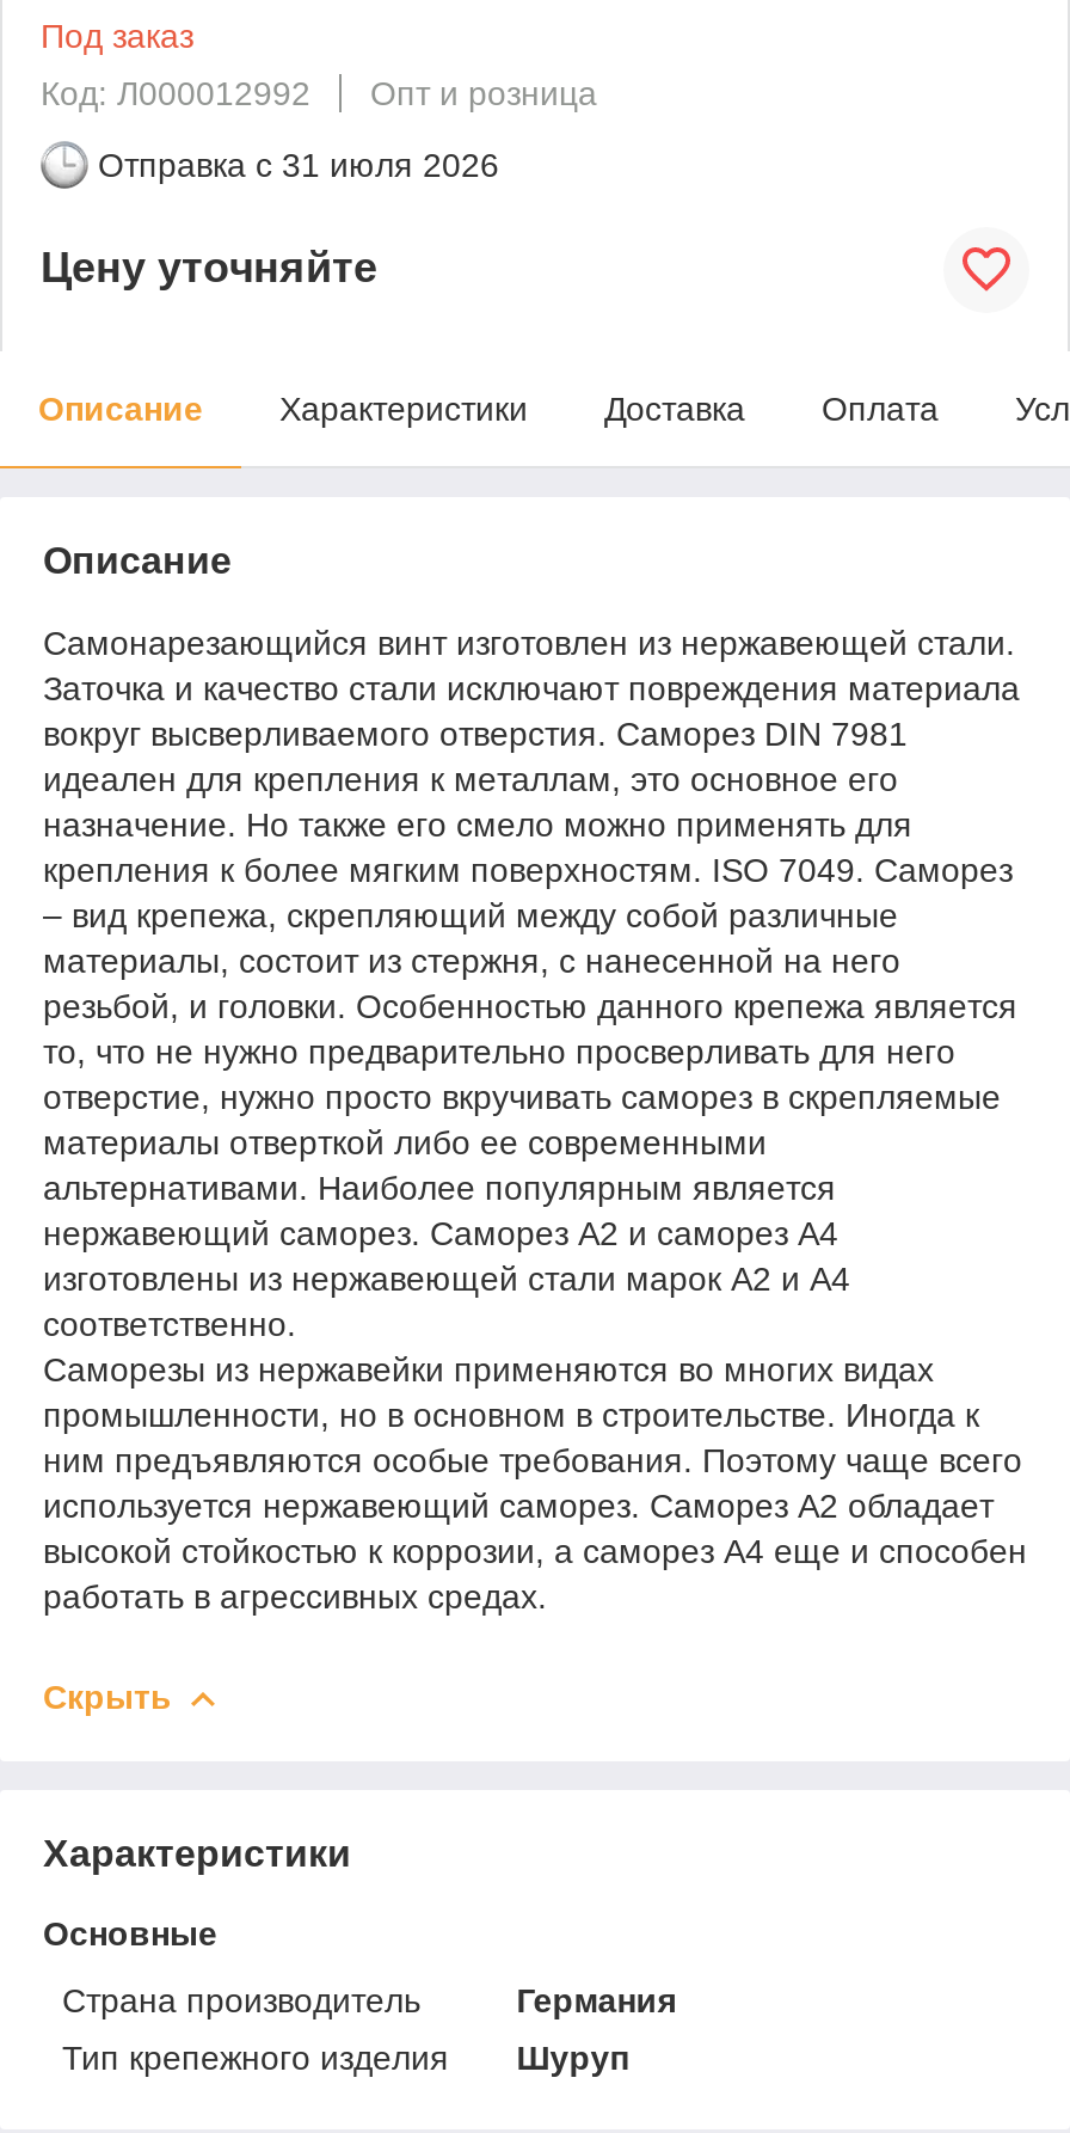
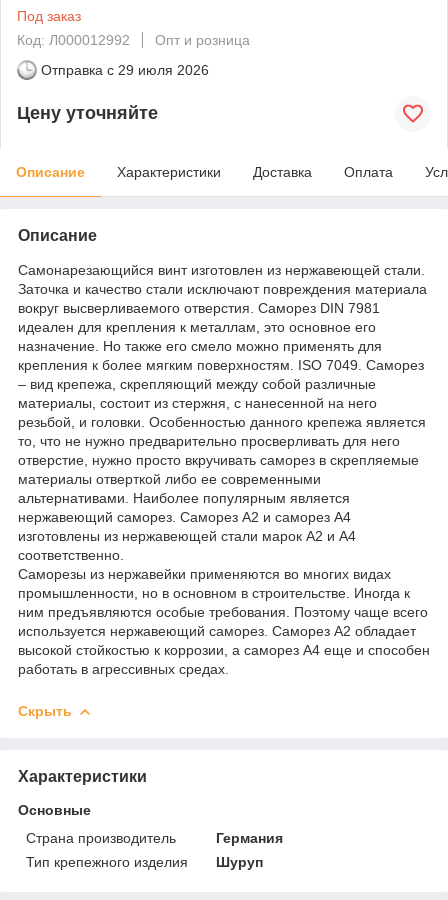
- Отправка с 31 июля 2026
+ Отправка с 29 июля 2026
